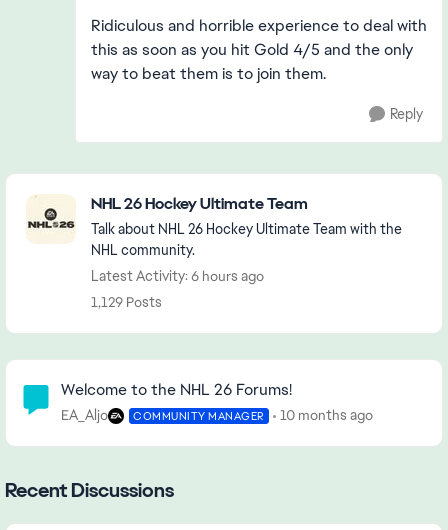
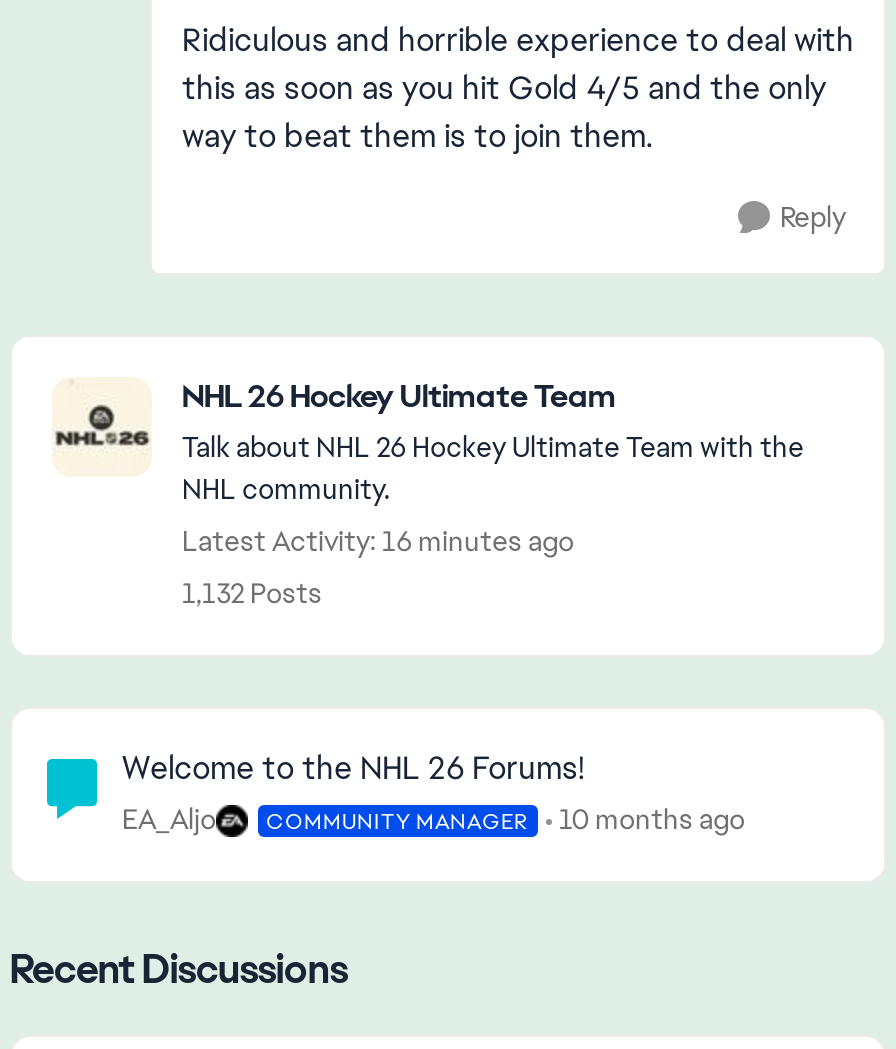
- Latest Activity: 6 hours ago
+ Latest Activity: 16 minutes ago

- 1,129 Posts
+ 1,132 Posts
